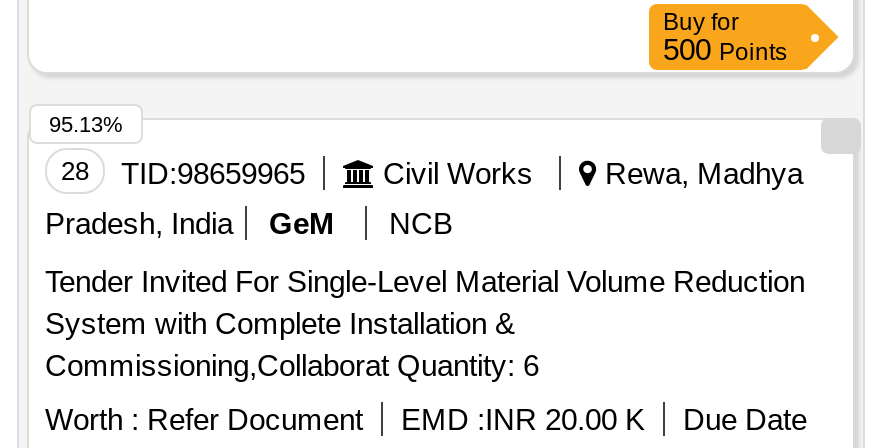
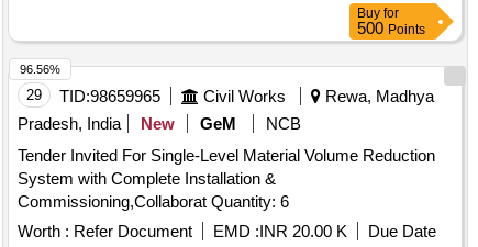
- 95.13%
+ 96.56%

- 28 TID:98659965
+ 29 TID:98659965

+ New
